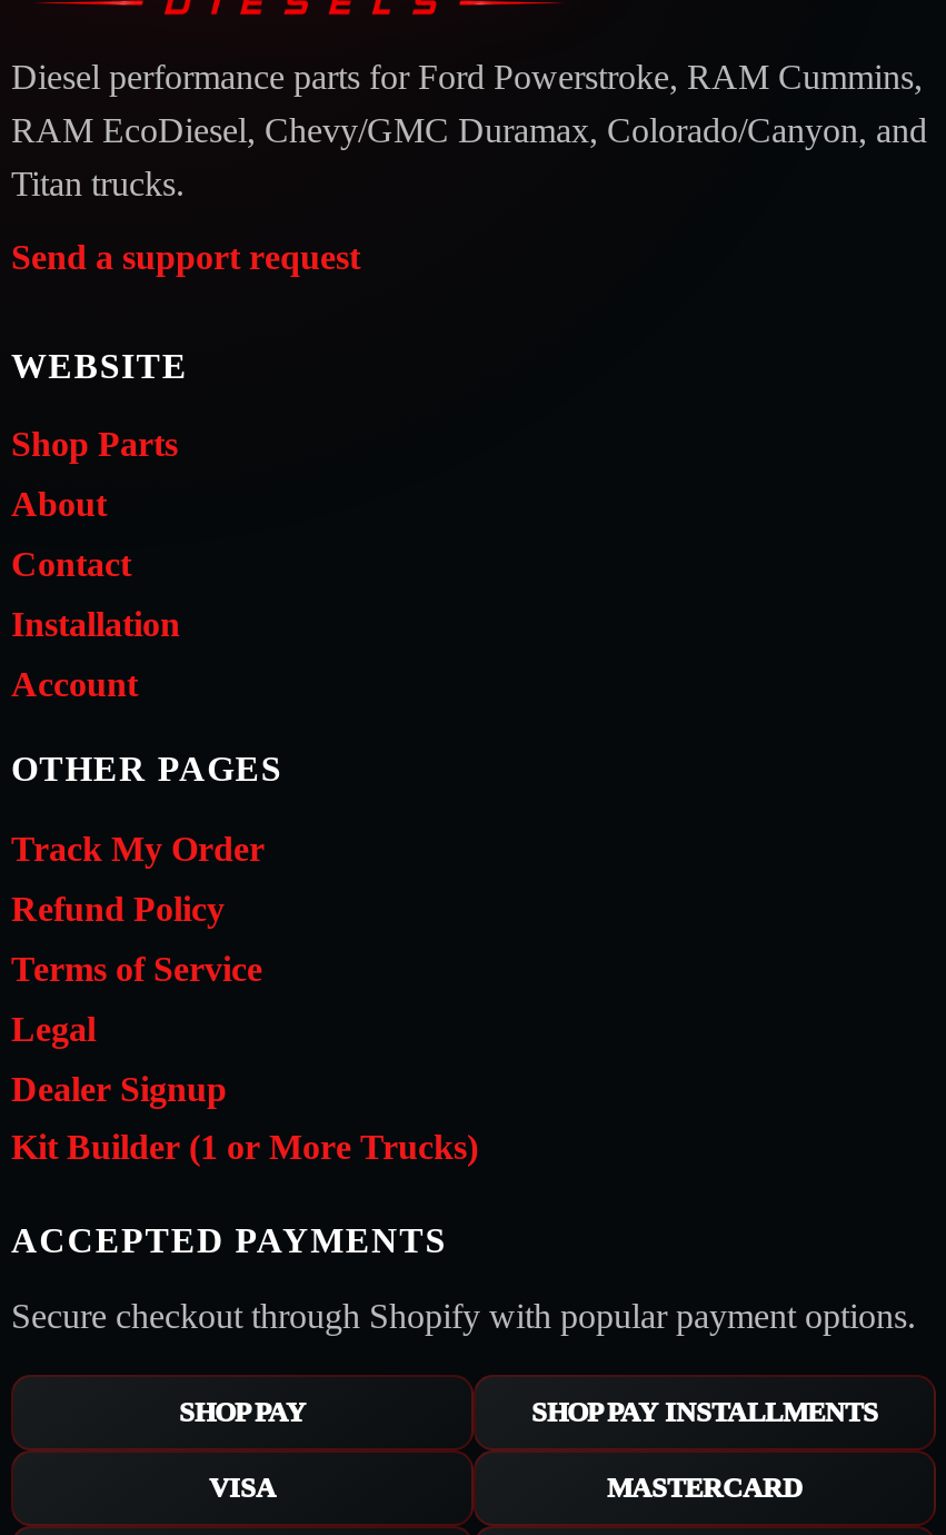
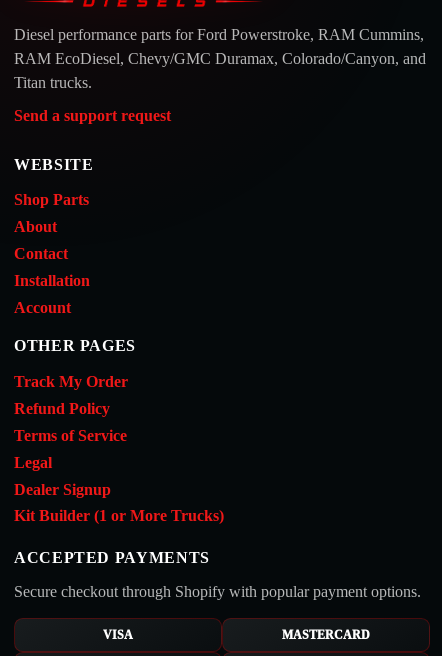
- SHOP PAY
- SHOP PAY INSTALLMENTS
